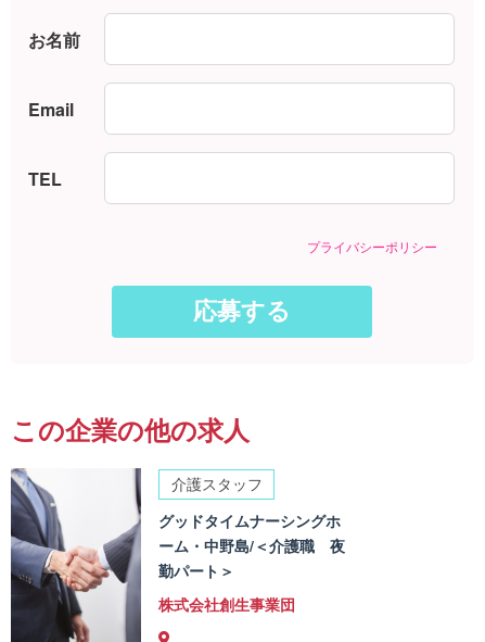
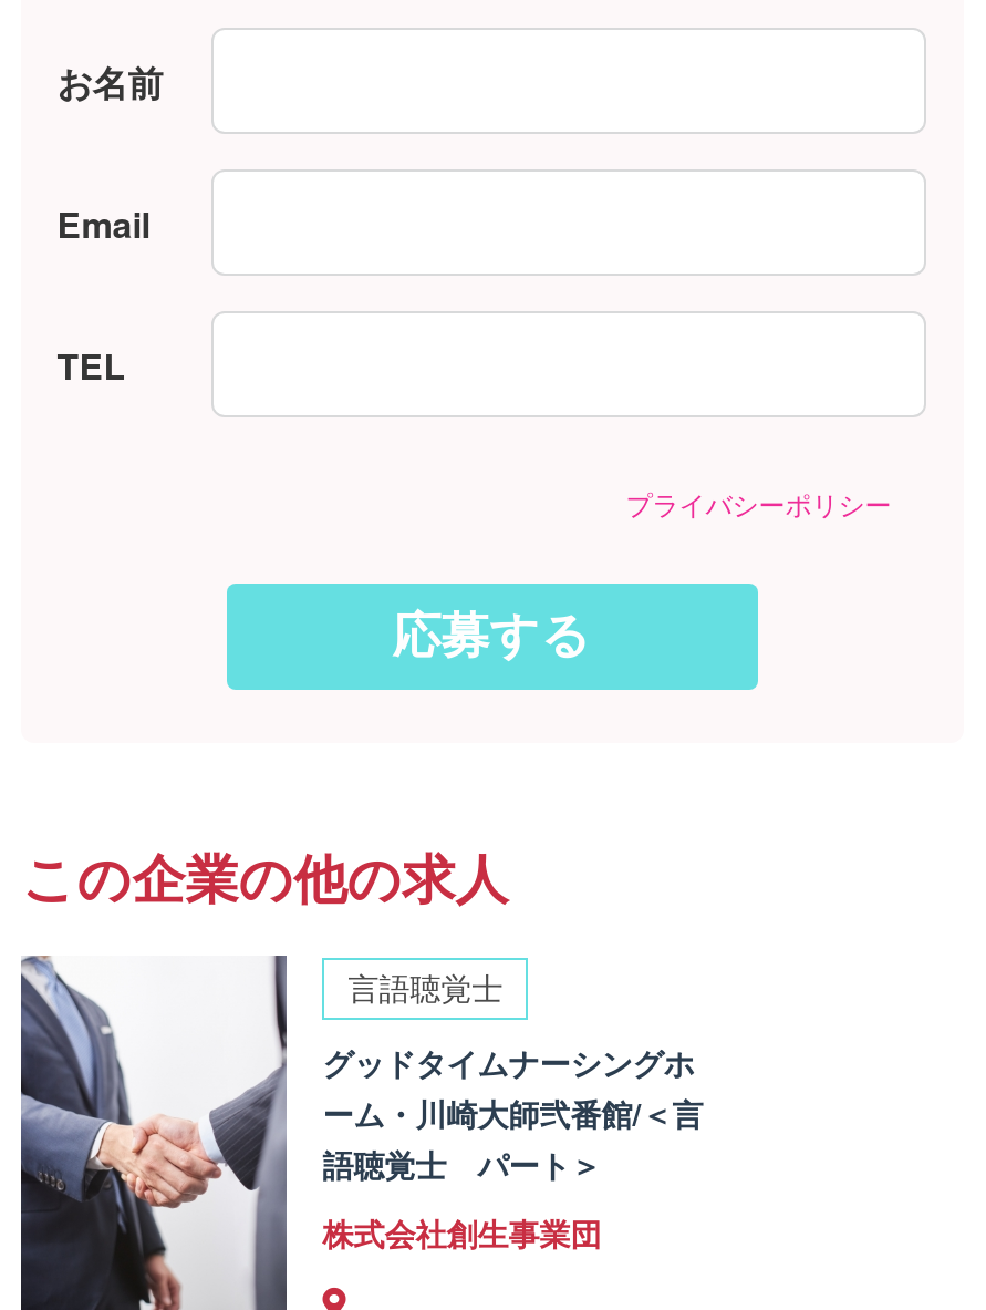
- 介護スタッフ
+ 言語聴覚士

- ーム・中野島/＜介護職 夜
- 勤パート＞
+ ーム・川崎大師弐番館/＜言
+ 語聴覚士 パート＞
